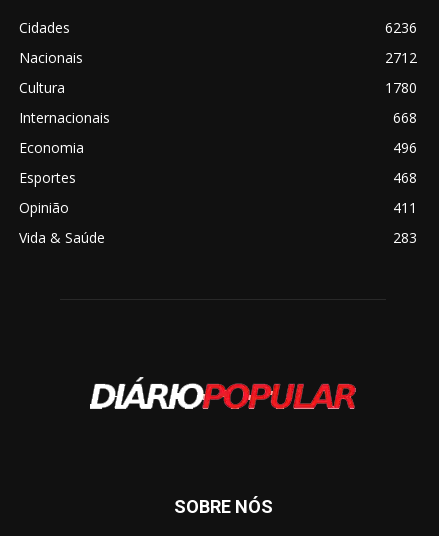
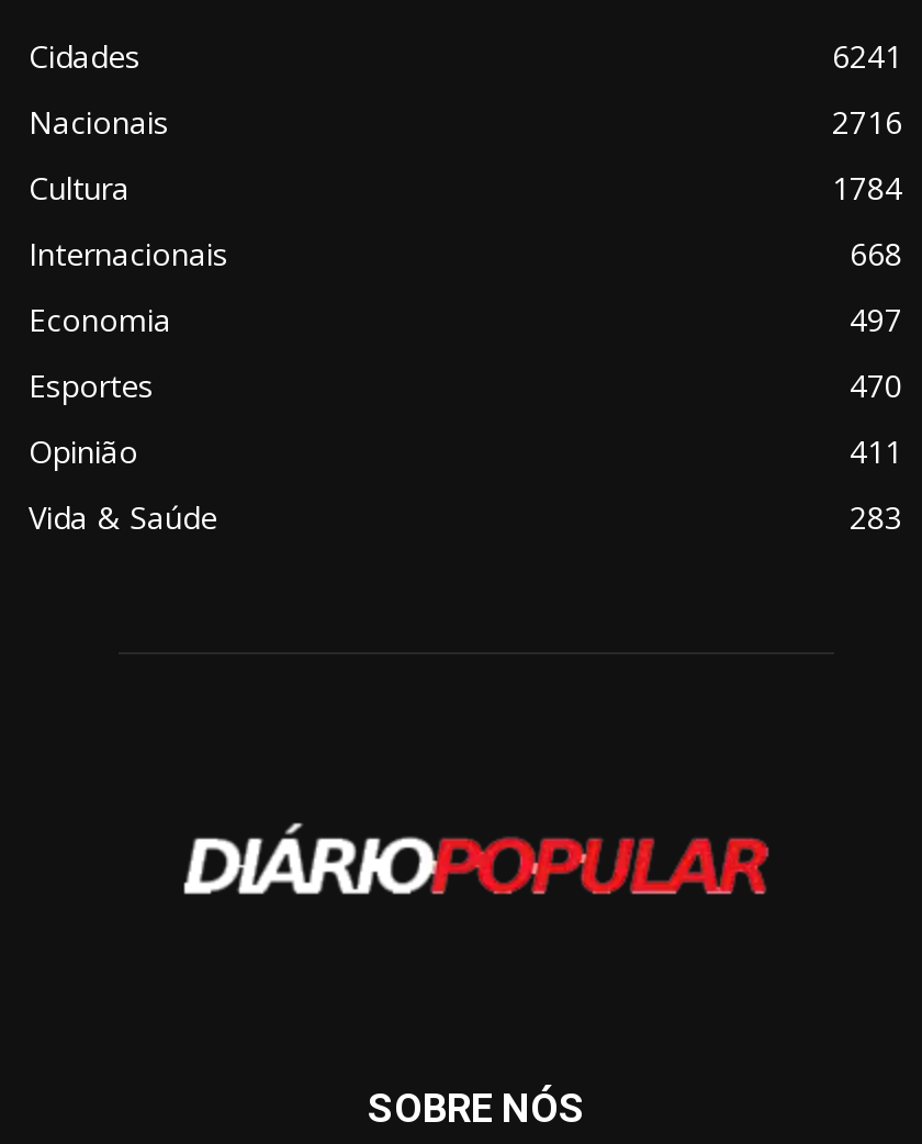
- 6236
+ 6241

- 2712
+ 2716

- 1780
+ 1784

- 496
+ 497

- 468
+ 470
